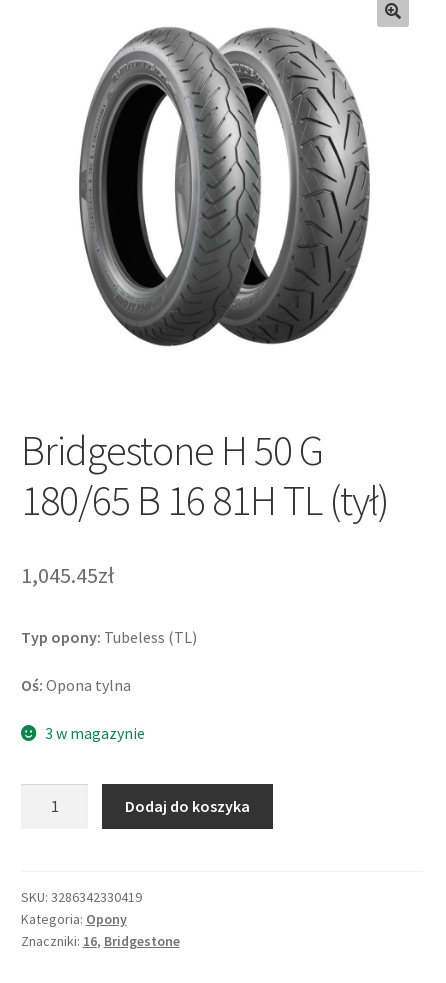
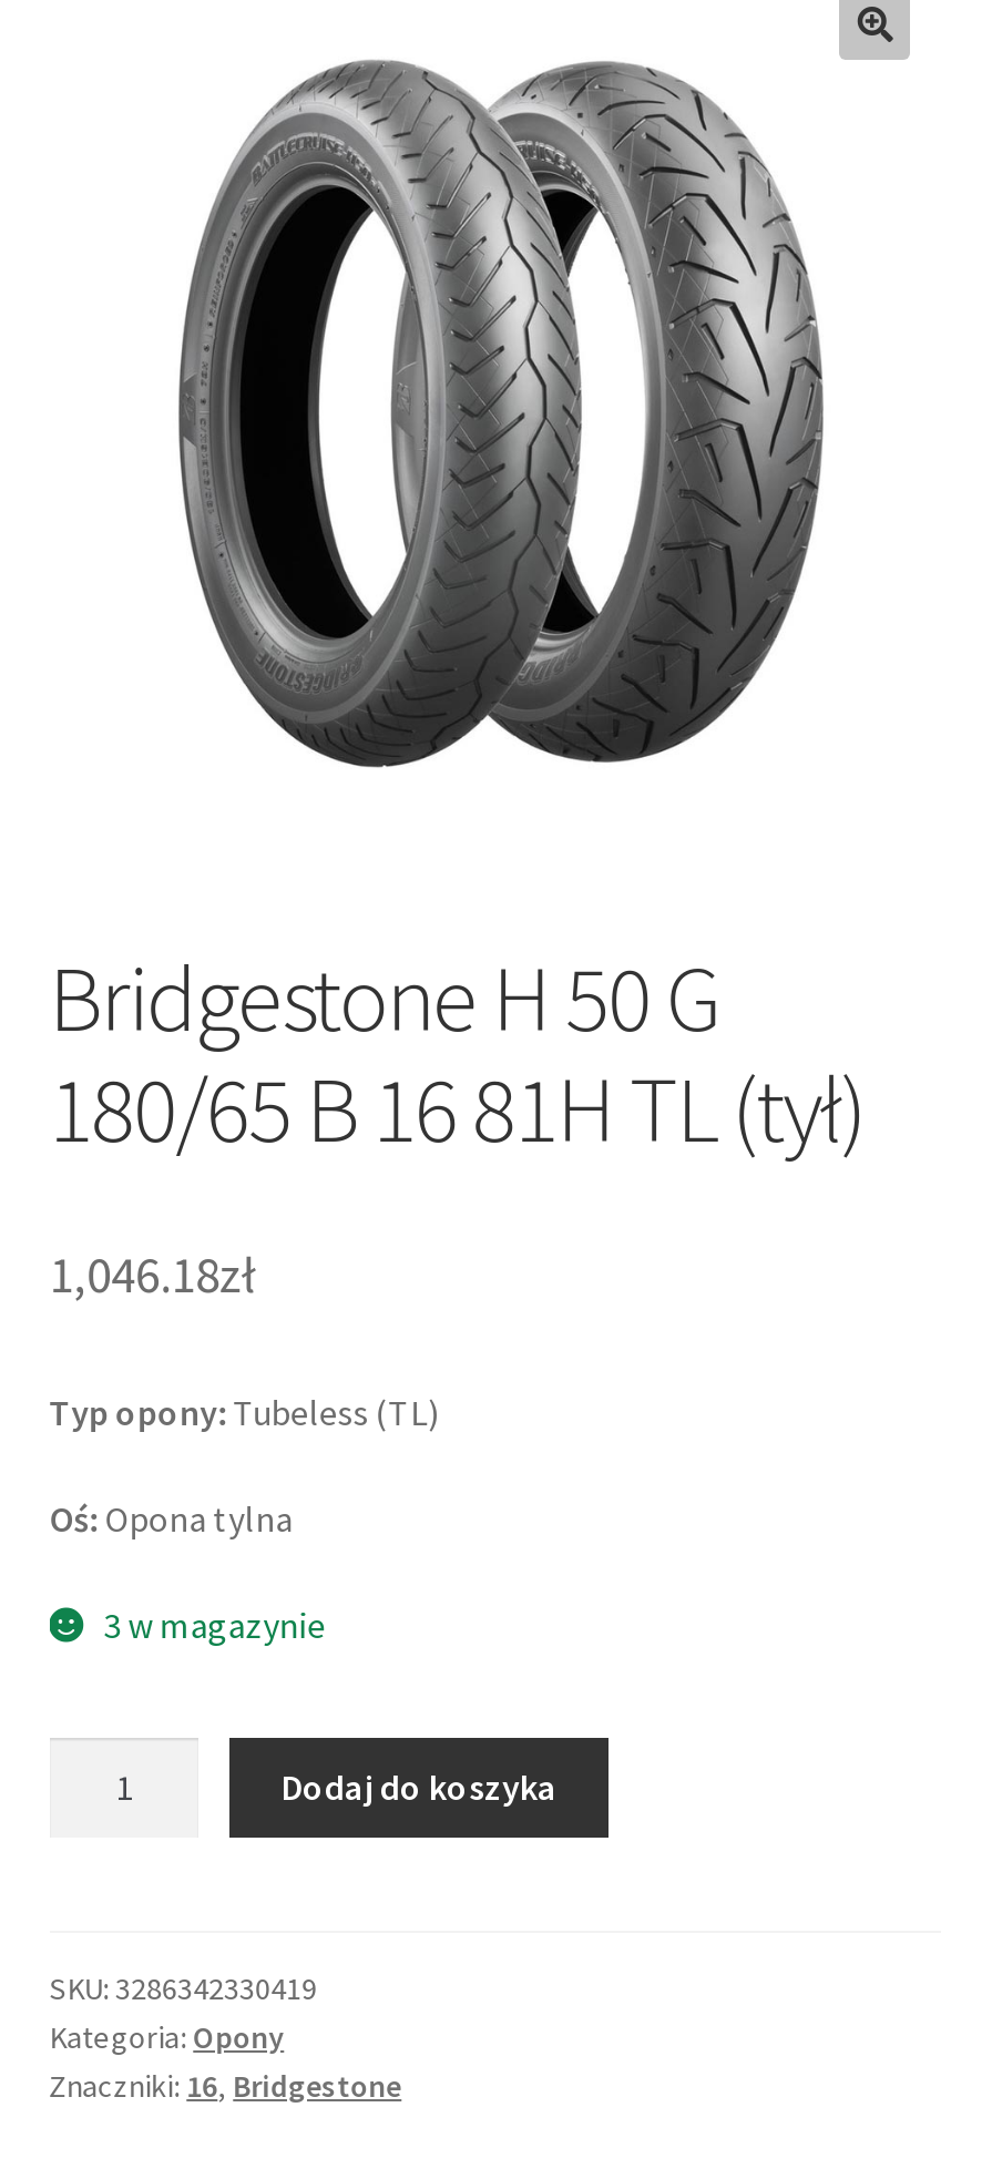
- 1,045.45zł
+ 1,046.18zł
